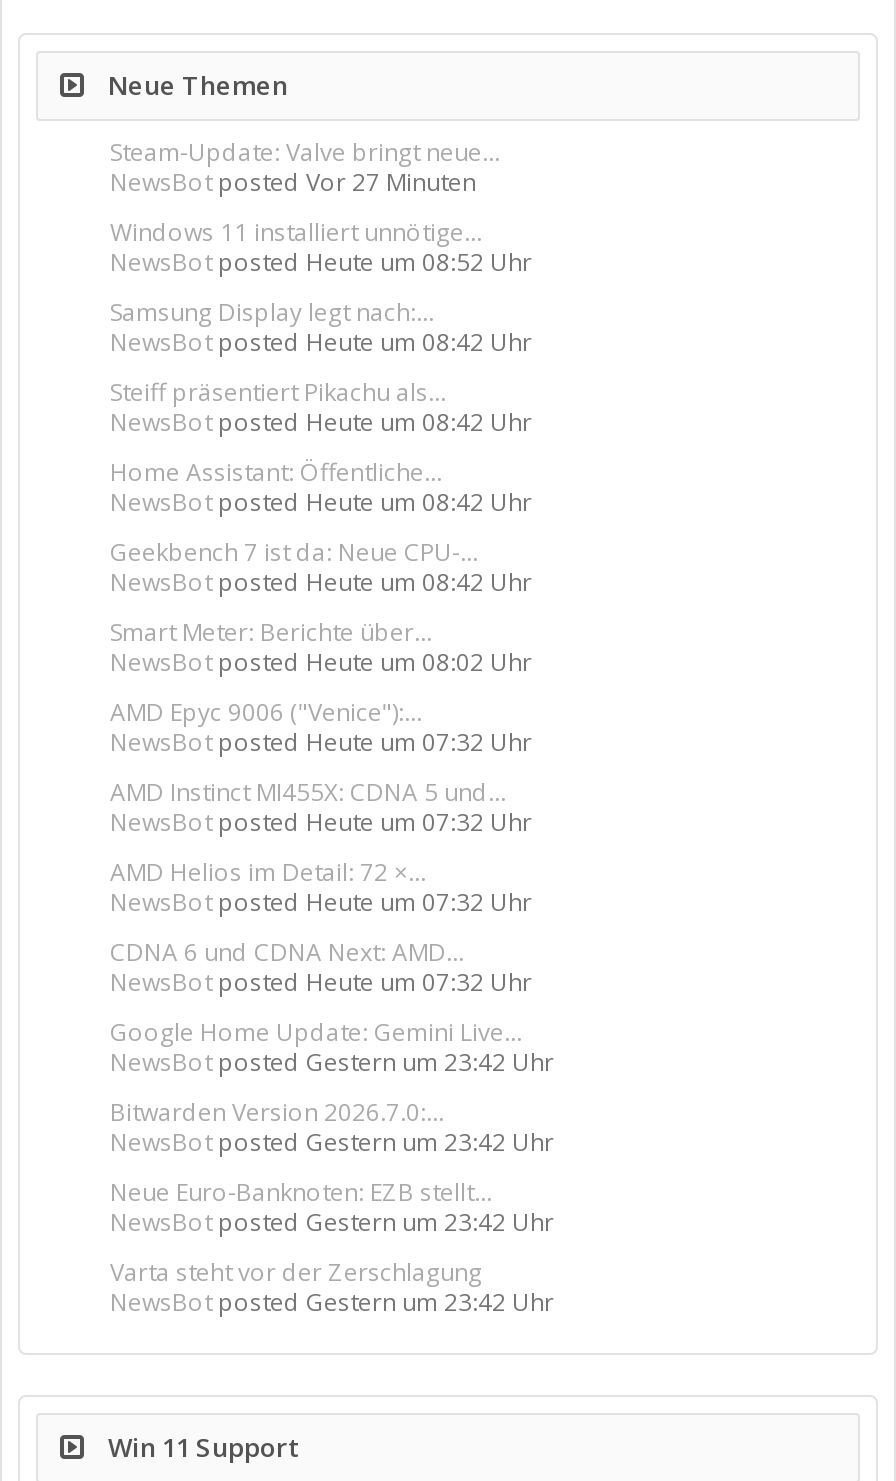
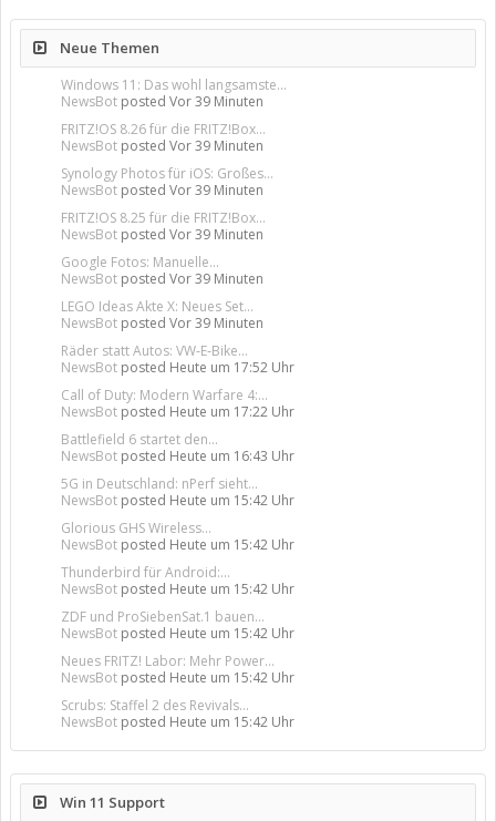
- Steam-Update: Valve bringt neue...
- NewsBot posted Vor 27 Minuten
+ Windows 11: Das wohl langsamste...
+ NewsBot posted Vor 39 Minuten

- Windows 11 installiert unnötige...
- NewsBot posted Heute um 08:52 Uhr
+ FRITZ!OS 8.26 für die FRITZ!Box...
+ NewsBot posted Vor 39 Minuten

- Samsung Display legt nach:...
- NewsBot posted Heute um 08:42 Uhr
+ Synology Photos für iOS: Großes...
+ NewsBot posted Vor 39 Minuten

- Steiff präsentiert Pikachu als...
- NewsBot posted Heute um 08:42 Uhr
+ FRITZ!OS 8.25 für die FRITZ!Box...
+ NewsBot posted Vor 39 Minuten

- Home Assistant: Öffentliche...
- NewsBot posted Heute um 08:42 Uhr
+ Google Fotos: Manuelle...
+ NewsBot posted Vor 39 Minuten

- Geekbench 7 ist da: Neue CPU-...
- NewsBot posted Heute um 08:42 Uhr
+ LEGO Ideas Akte X: Neues Set...
+ NewsBot posted Vor 39 Minuten

- Smart Meter: Berichte über...
- NewsBot posted Heute um 08:02 Uhr
+ Räder statt Autos: VW‑E‑Bike...
+ NewsBot posted Heute um 17:52 Uhr

- AMD Epyc 9006 ("Venice"):...
- NewsBot posted Heute um 07:32 Uhr
+ Call of Duty: Modern Warfare 4:...
+ NewsBot posted Heute um 17:22 Uhr

- AMD Instinct MI455X: CDNA 5 und...
- NewsBot posted Heute um 07:32 Uhr
+ Battlefield 6 startet den...
+ NewsBot posted Heute um 16:43 Uhr

- AMD Helios im Detail: 72 ×...
- NewsBot posted Heute um 07:32 Uhr
+ 5G in Deutschland: nPerf sieht...
+ NewsBot posted Heute um 15:42 Uhr

- CDNA 6 und CDNA Next: AMD...
- NewsBot posted Heute um 07:32 Uhr
+ Glorious GHS Wireless...
+ NewsBot posted Heute um 15:42 Uhr

- Google Home Update: Gemini Live...
- NewsBot posted Gestern um 23:42 Uhr
+ Thunderbird für Android:...
+ NewsBot posted Heute um 15:42 Uhr

- Bitwarden Version 2026.7.0:...
- NewsBot posted Gestern um 23:42 Uhr
+ ZDF und ProSiebenSat.1 bauen...
+ NewsBot posted Heute um 15:42 Uhr

- Neue Euro-Banknoten: EZB stellt...
- NewsBot posted Gestern um 23:42 Uhr
+ Neues FRITZ! Labor: Mehr Power...
+ NewsBot posted Heute um 15:42 Uhr

- Varta steht vor der Zerschlagung
- NewsBot posted Gestern um 23:42 Uhr
+ Scrubs: Staffel 2 des Revivals...
+ NewsBot posted Heute um 15:42 Uhr
